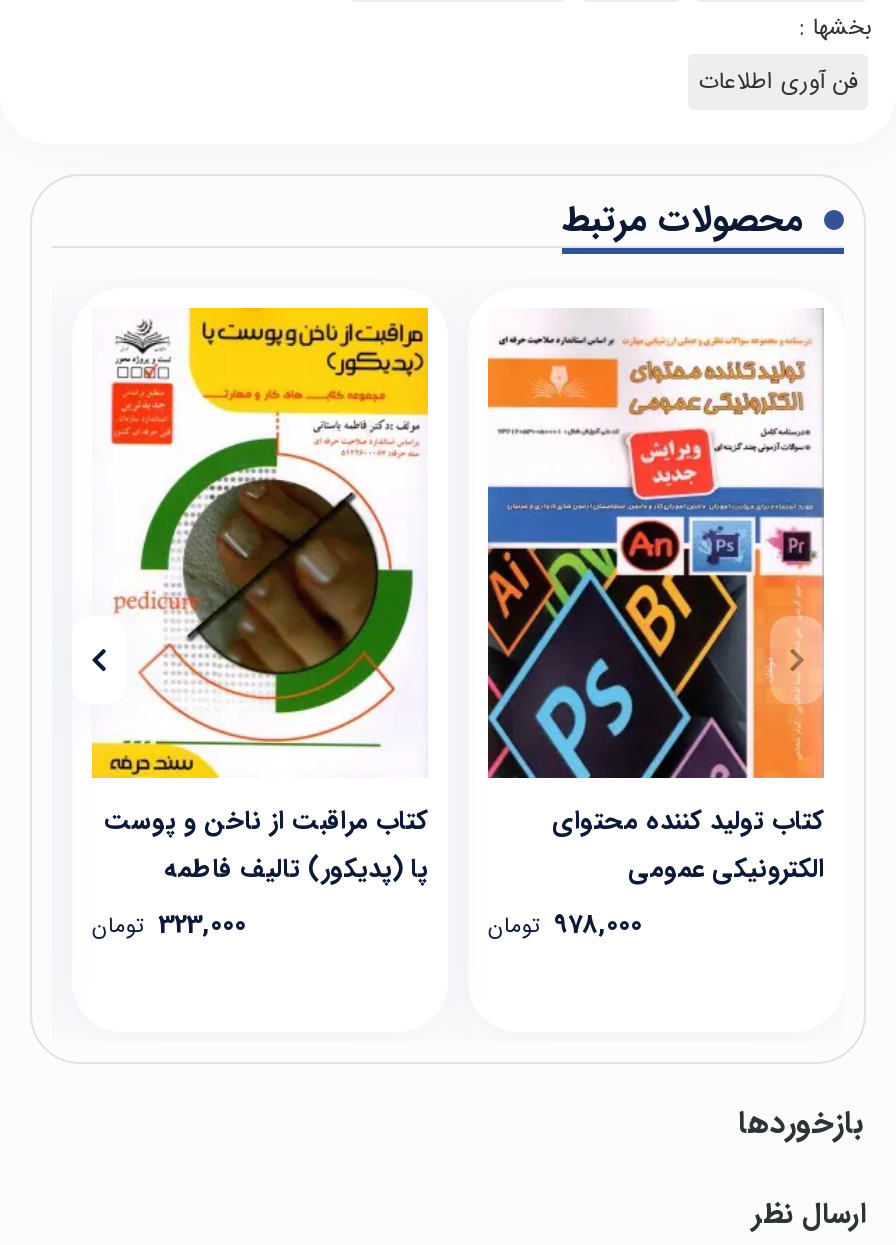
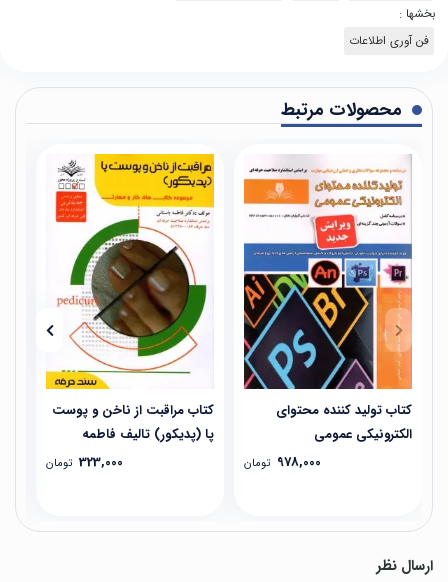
- بازخوردها
